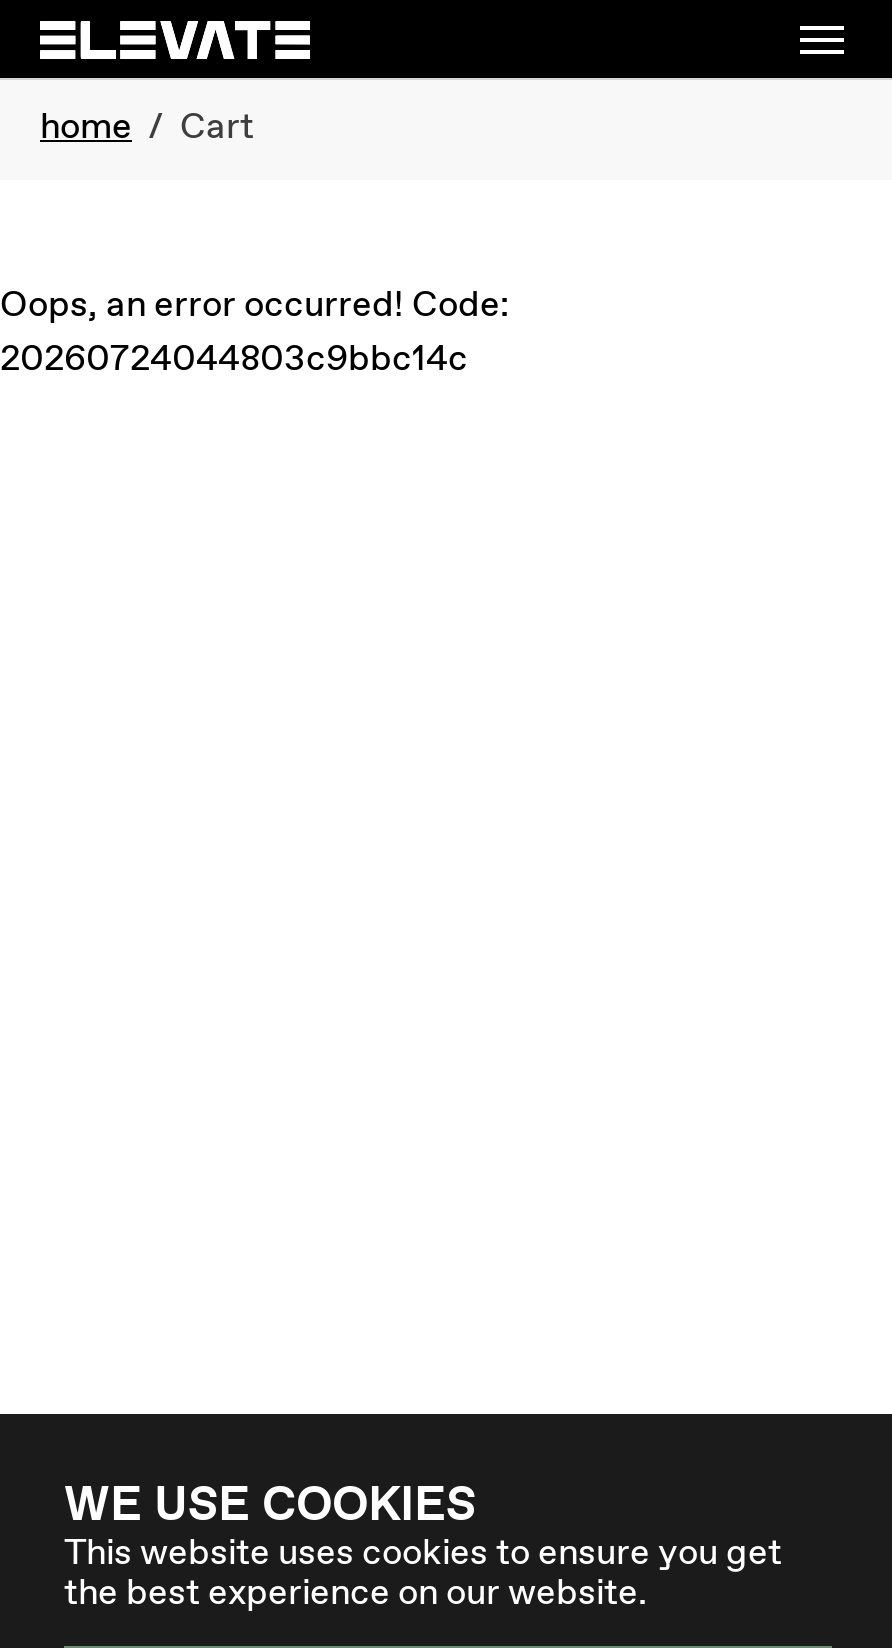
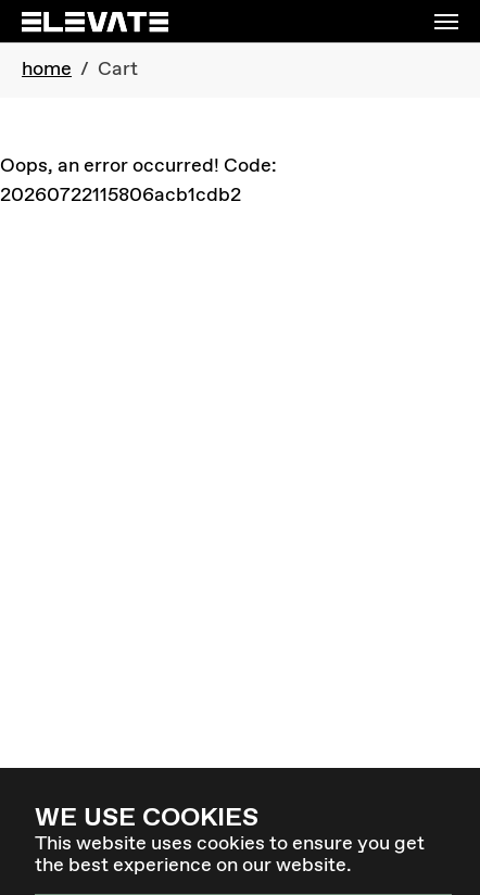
- 20260724044803c9bbc14c
+ 20260722115806acb1cdb2
